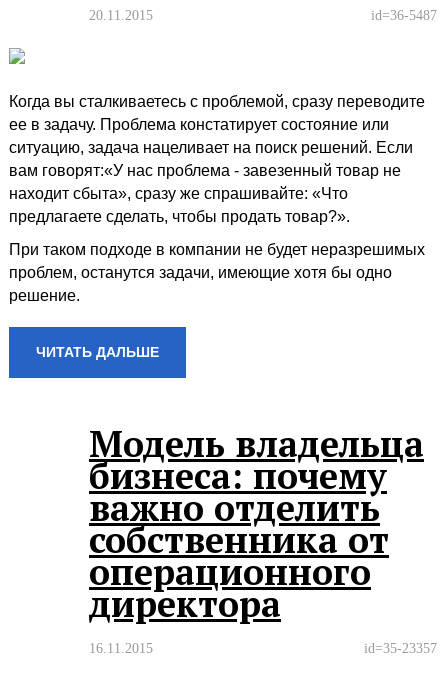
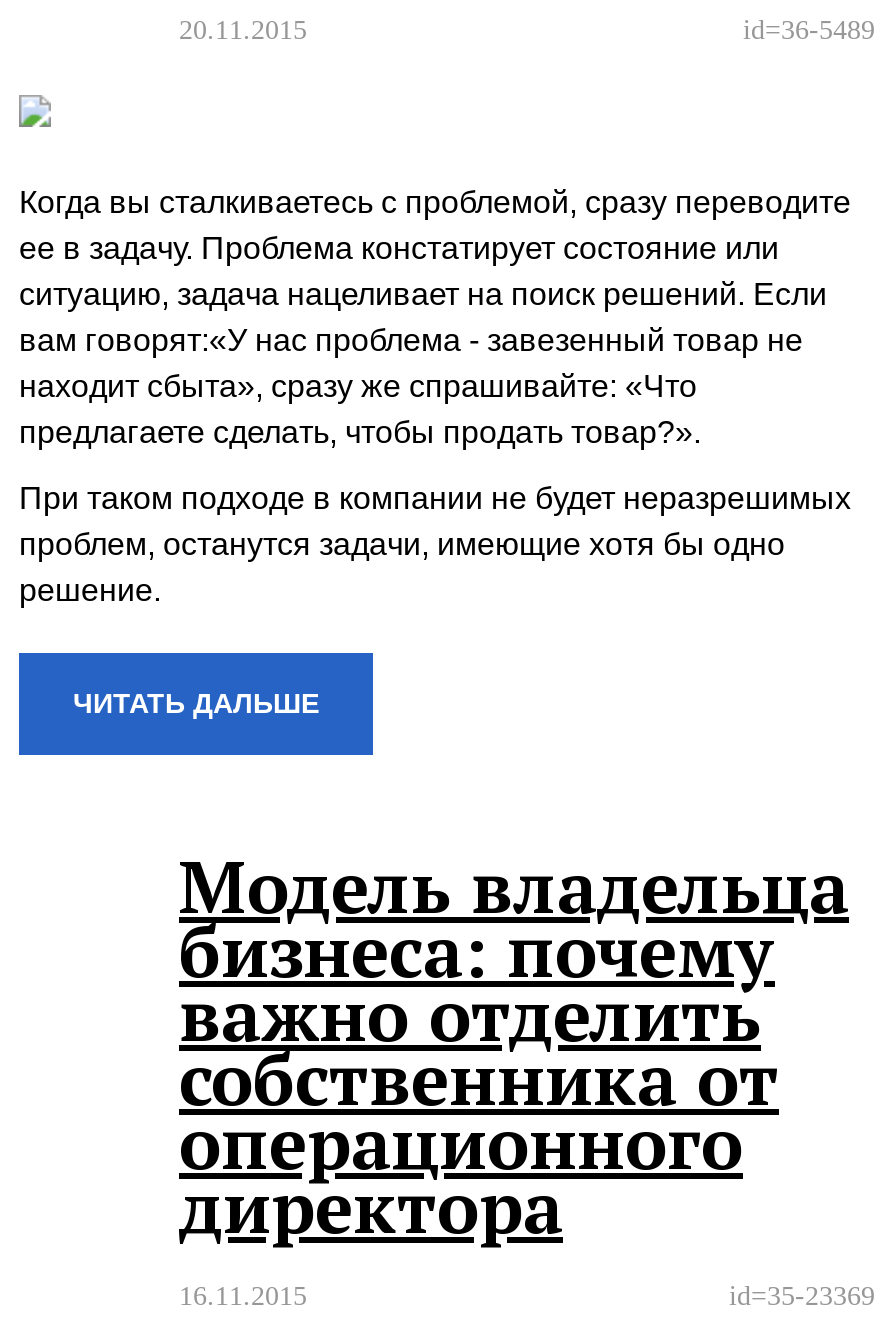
- id=36-5487
+ id=36-5489

- id=35-23357
+ id=35-23369
